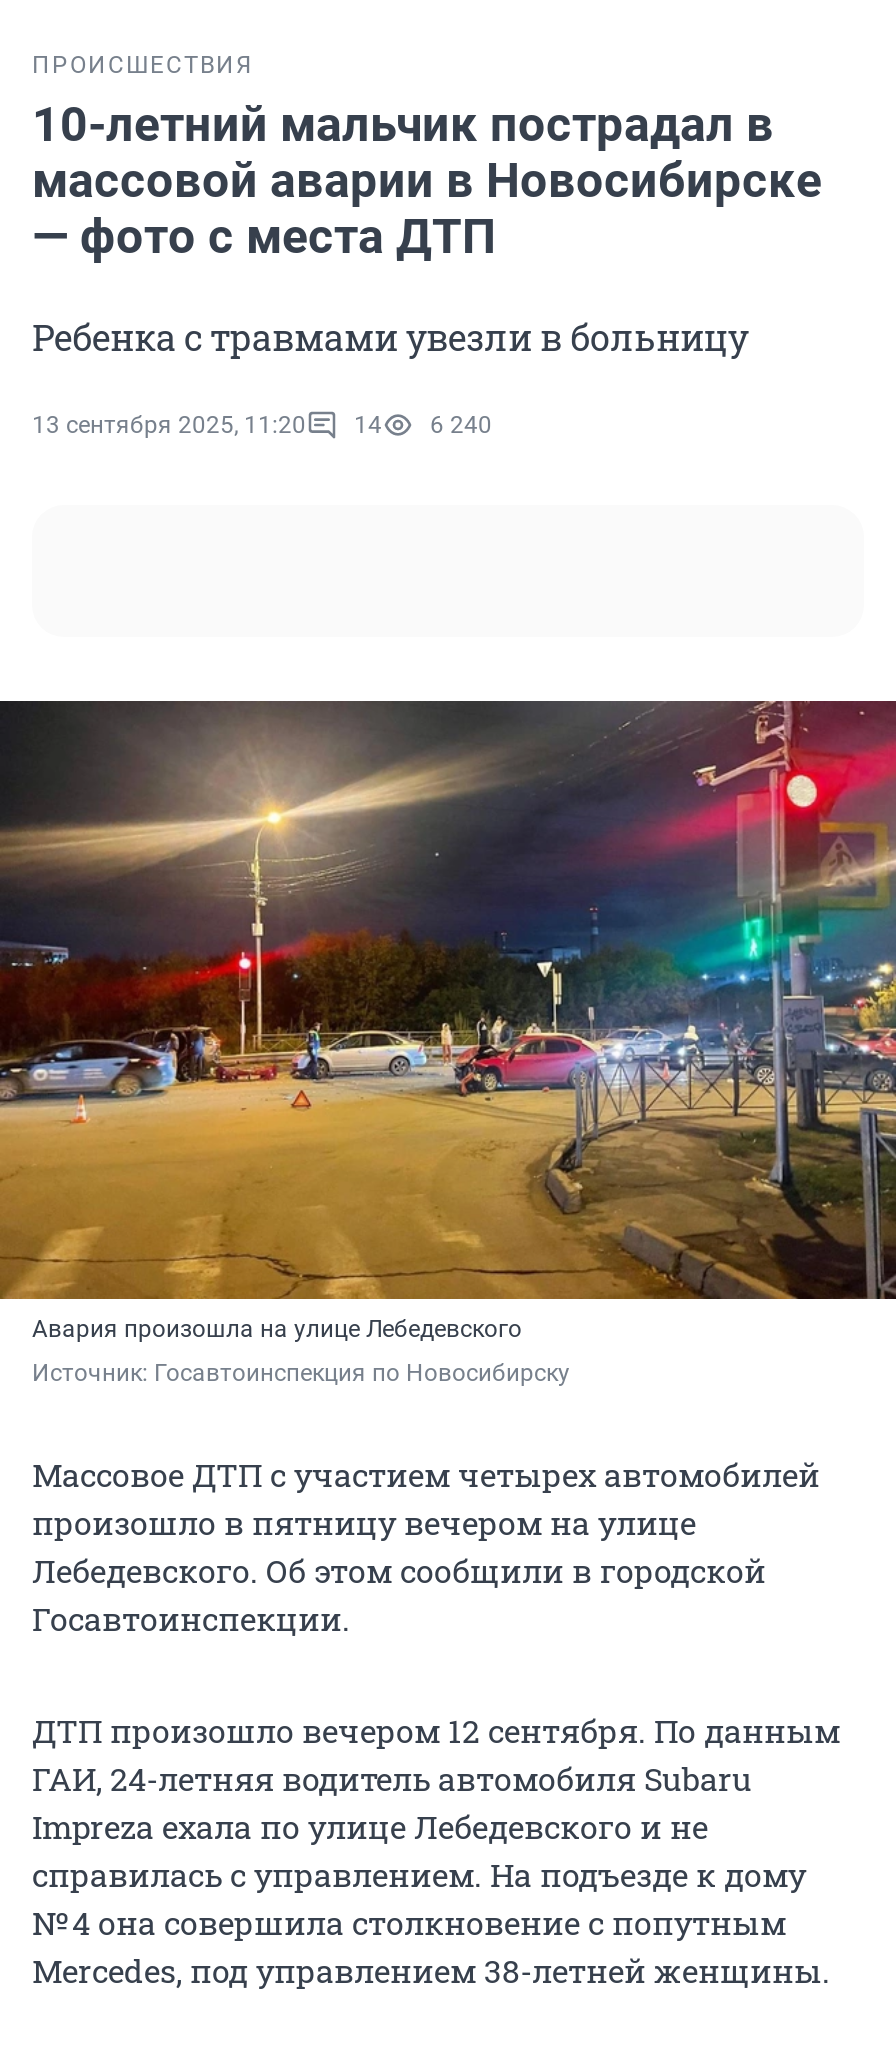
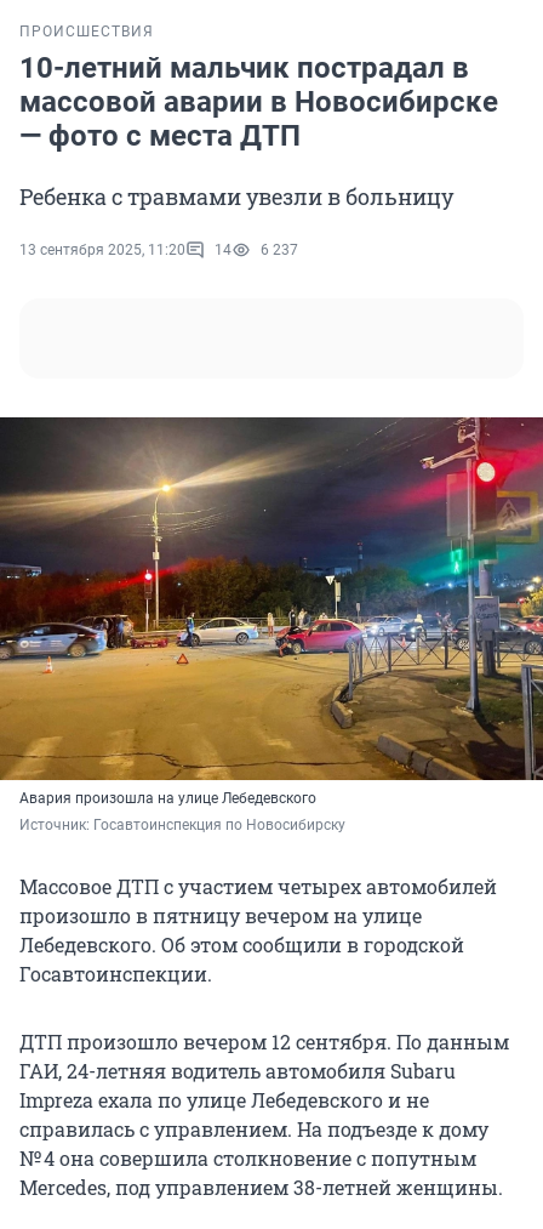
- 13 сентября 2025, 11:20 14 6 240
+ 13 сентября 2025, 11:20 14 6 237
